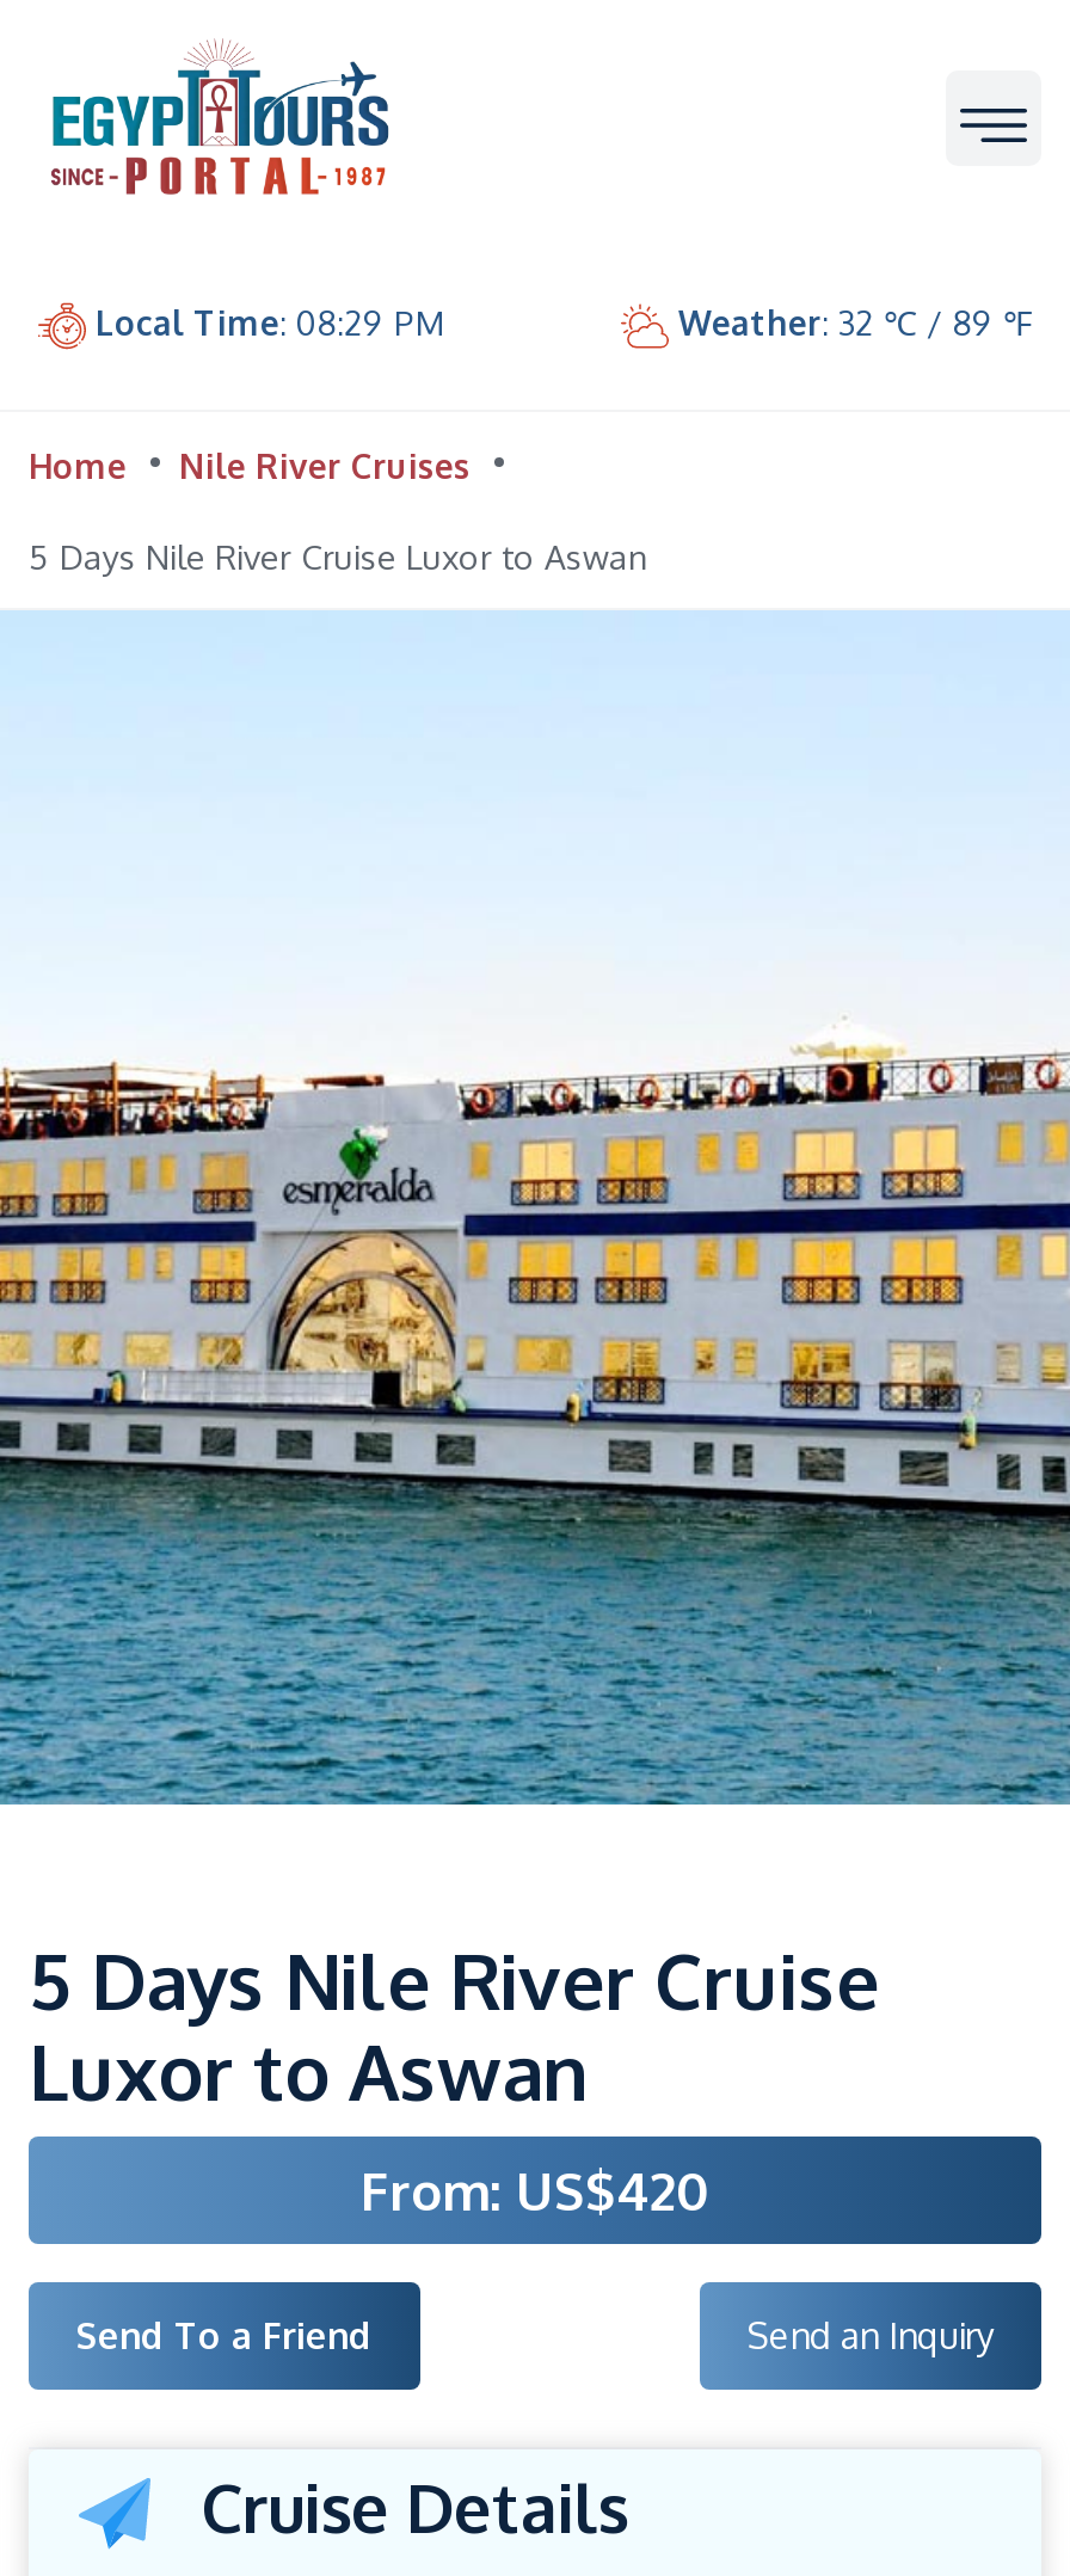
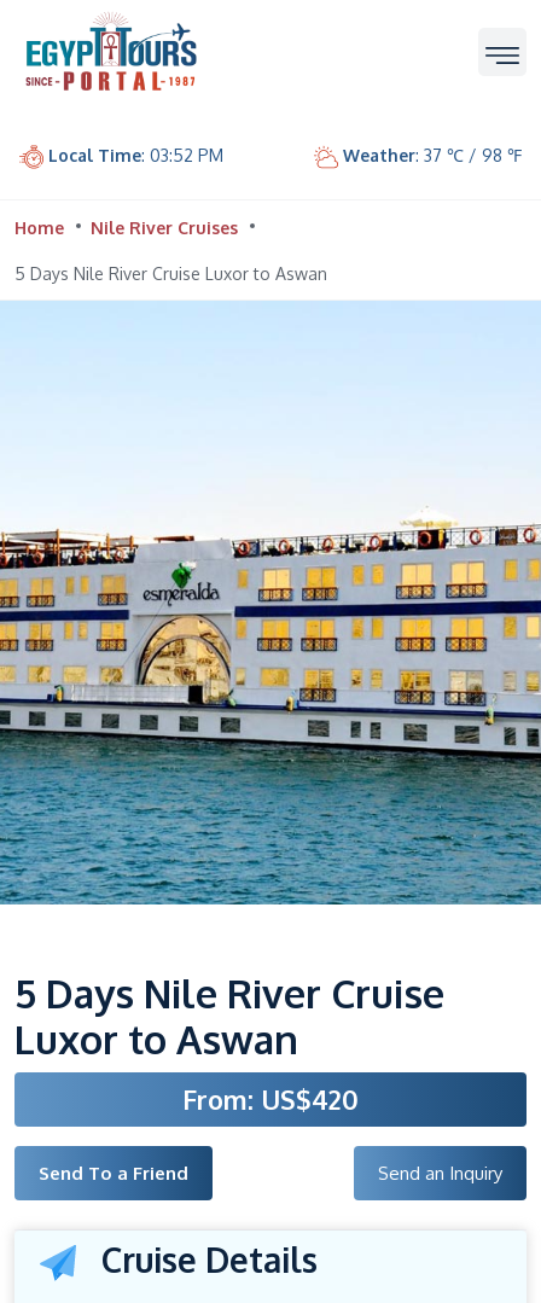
- Local Time: 08:29 PM
+ Local Time: 03:52 PM

- Weather: 32 ℃ / 89 ℉
+ Weather: 37 ℃ / 98 ℉
